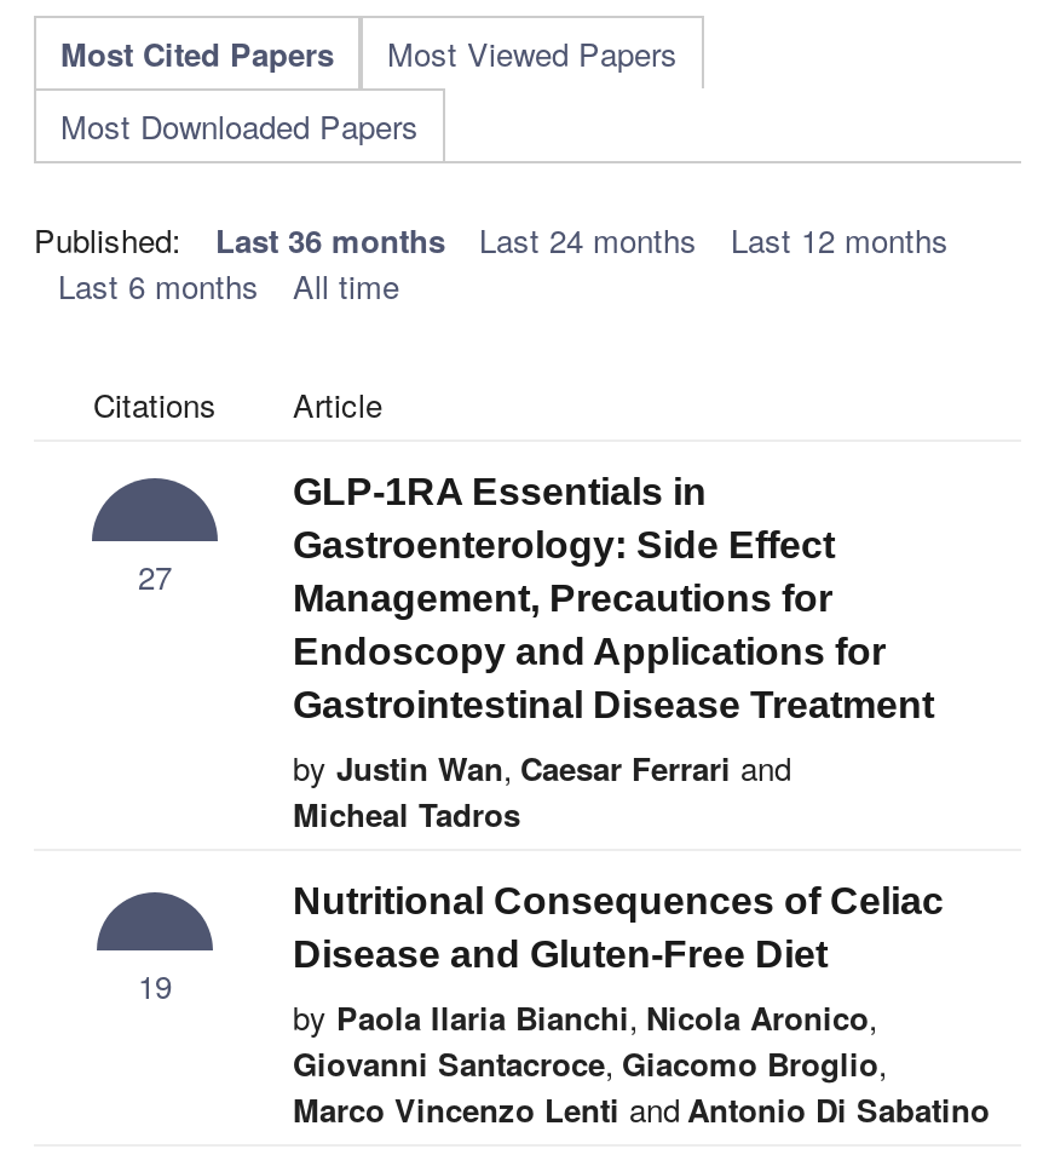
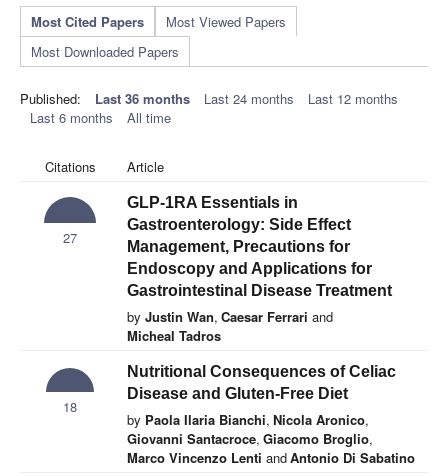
- 19
+ 18
